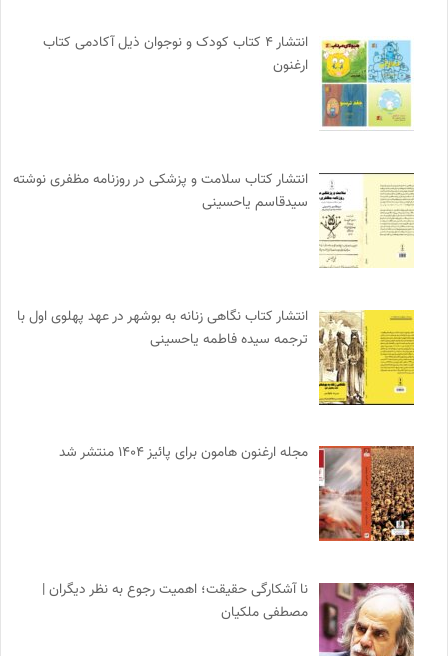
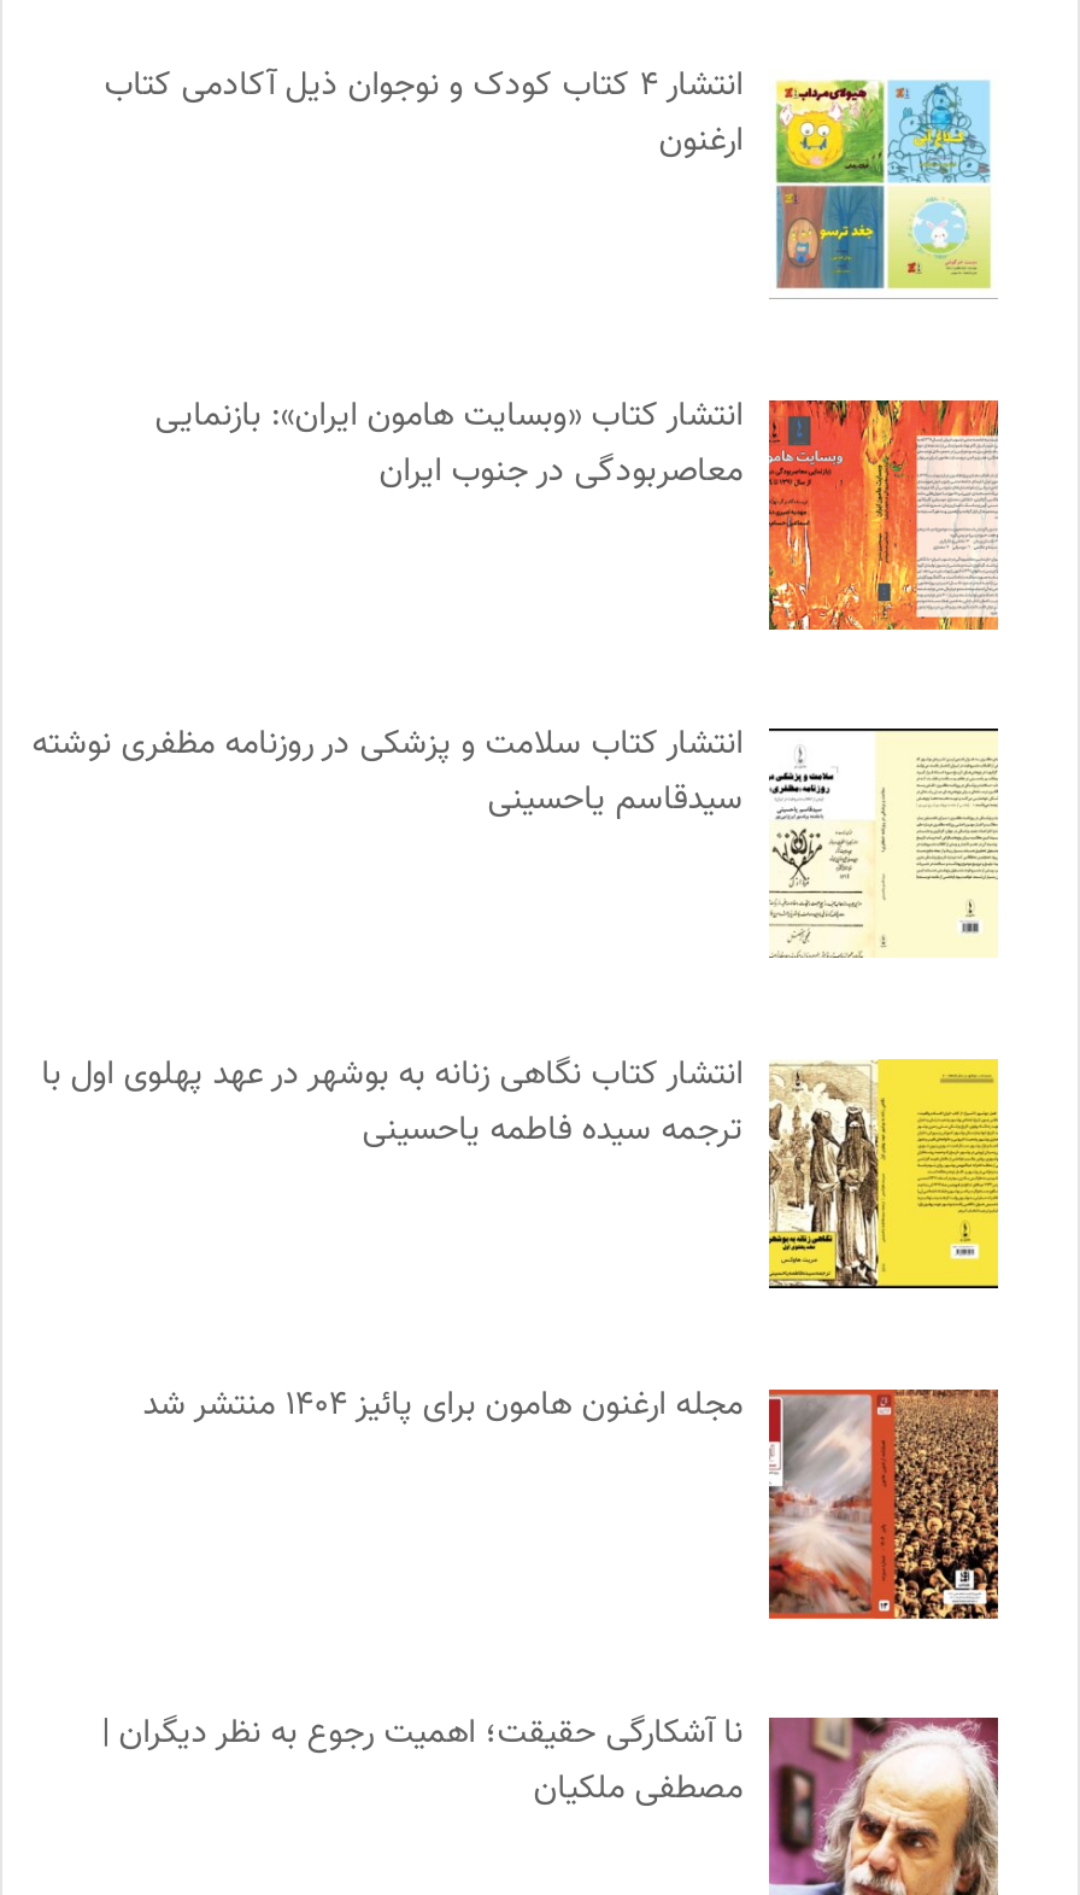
+ [image]
+ انتشار کتاب «وبسایت هامون ایران»: بازنمایی
+ معاصربودگی در جنوب ایران
